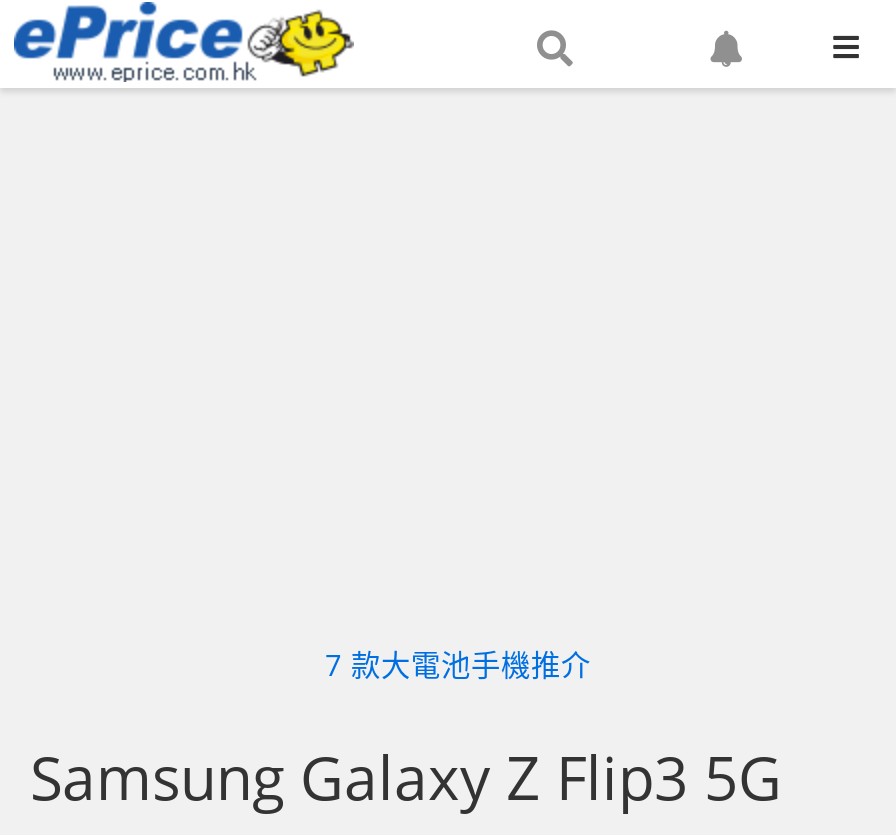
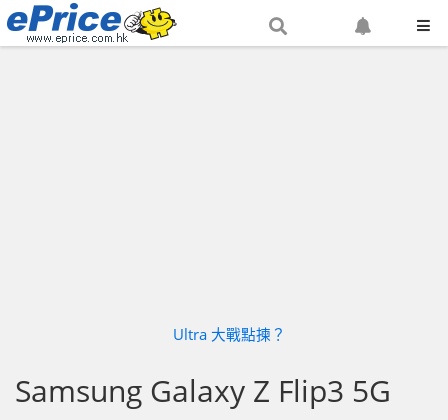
- 7 款大電池手機推介
+ Ultra 大戰點揀？
